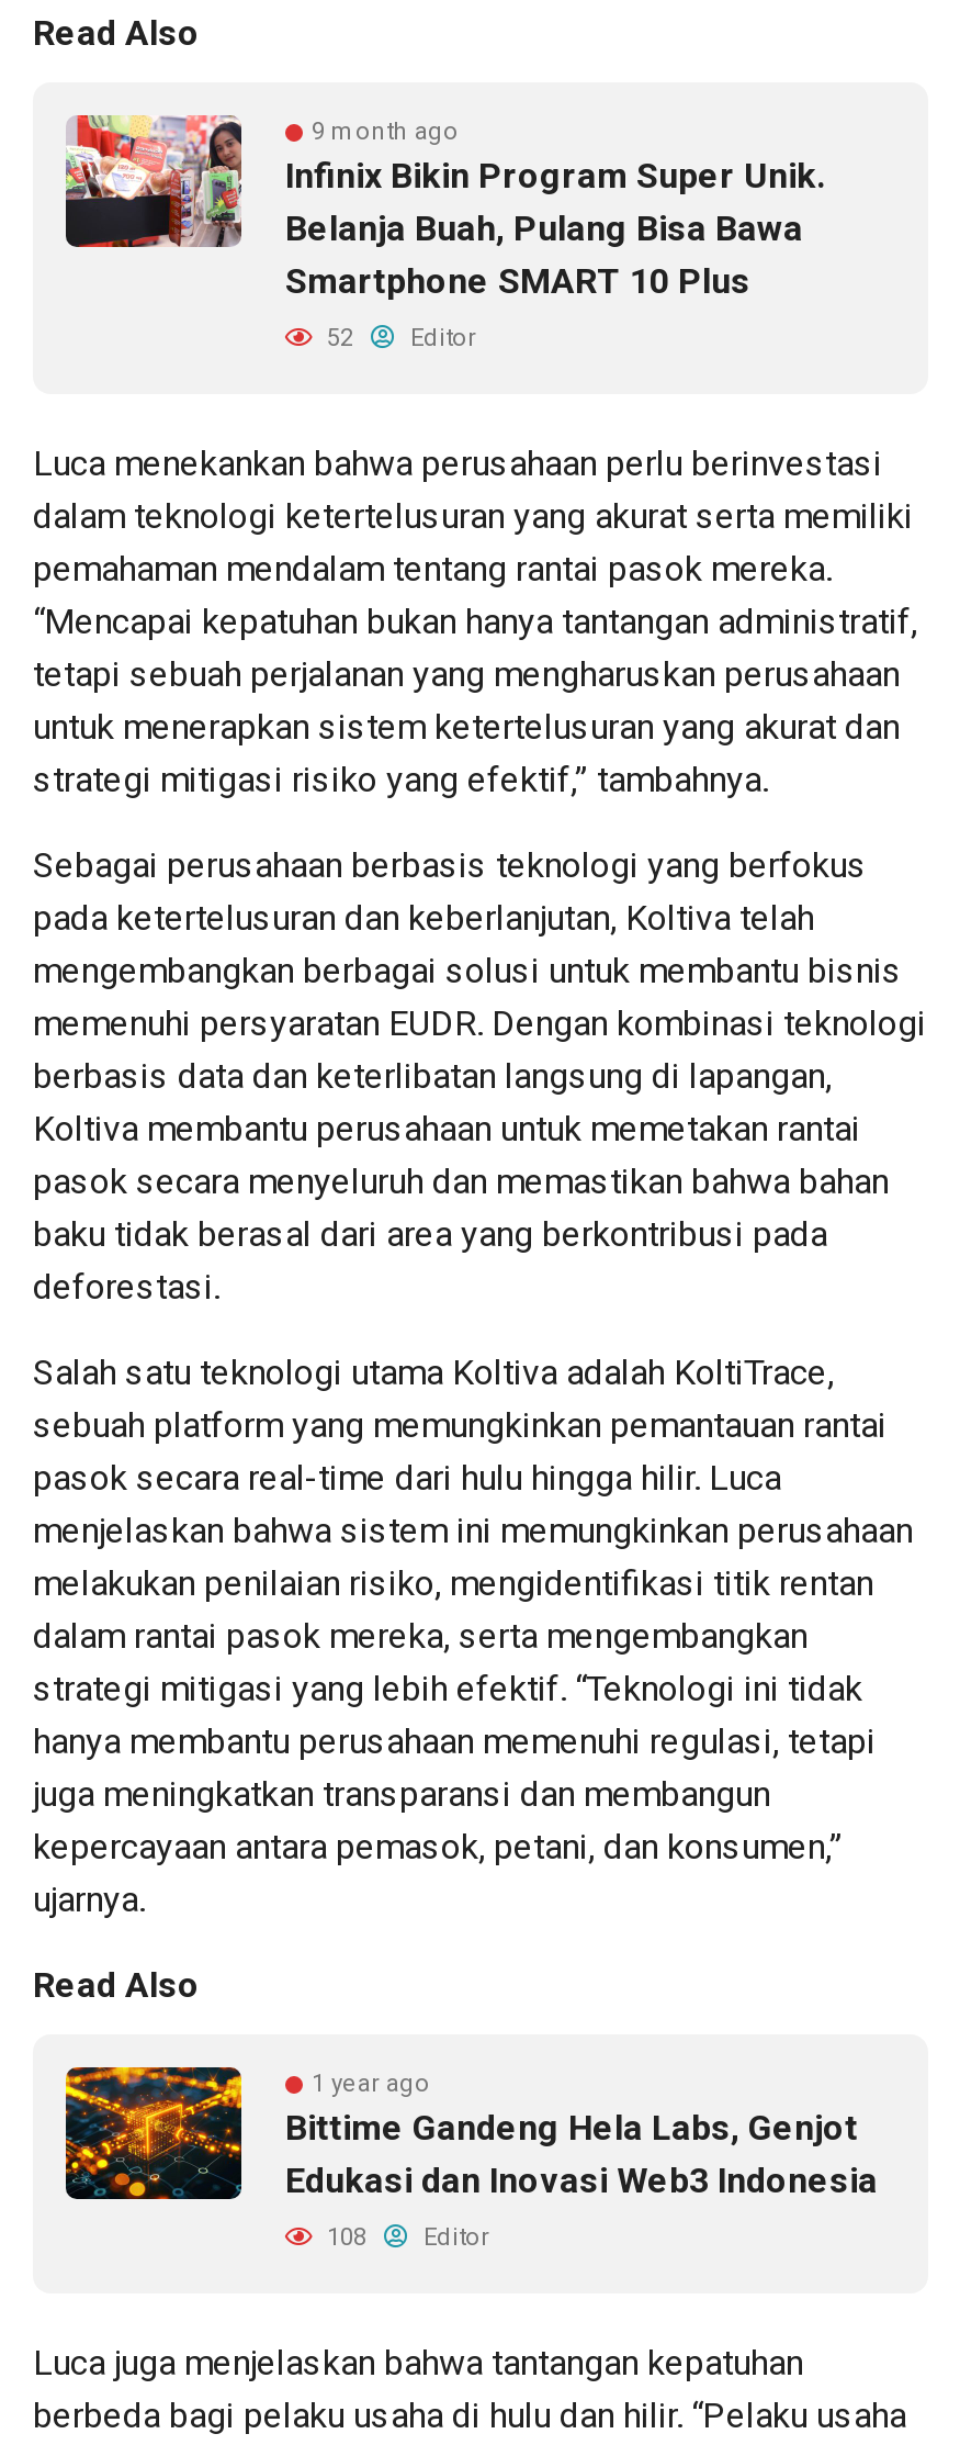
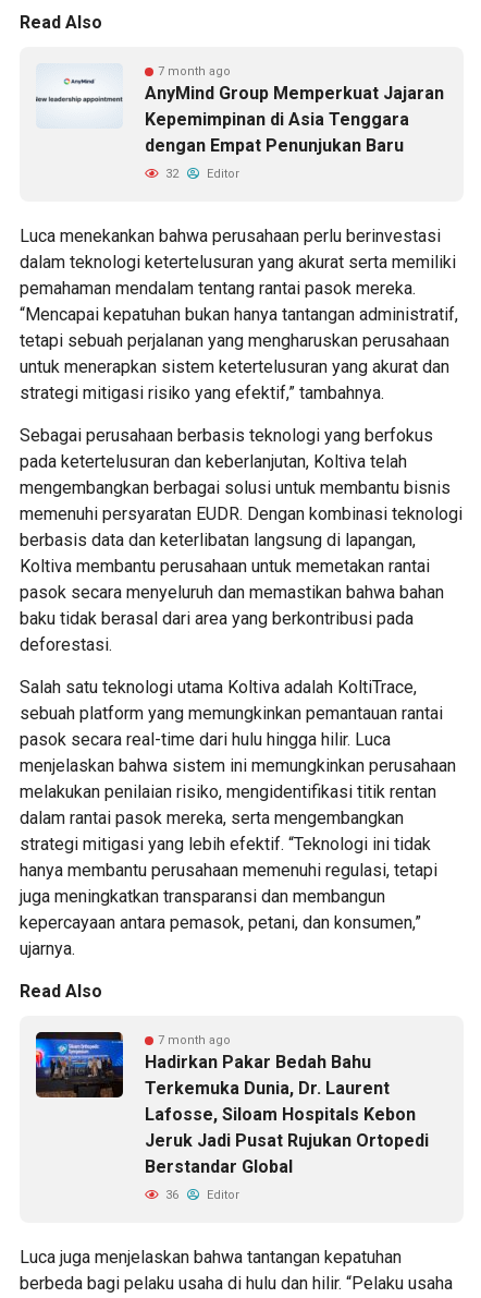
- [image]
- 9 month ago
- Infinix Bikin Program Super Unik.
- Belanja Buah, Pulang Bisa Bawa
- Smartphone SMART 10 Plus
+ [image]
+ 7 month ago
+ AnyMind Group Memperkuat Jajaran
+ Kepemimpinan di Asia Tenggara
+ dengan Empat Penunjukan Baru

- 52 Editor
+ 32 Editor

- [image]
- 1 year ago
- Bittime Gandeng Hela Labs, Genjot
- Edukasi dan Inovasi Web3 Indonesia
+ [image]
+ 7 month ago
+ Hadirkan Pakar Bedah Bahu
+ Terkemuka Dunia, Dr. Laurent
+ Lafosse, Siloam Hospitals Kebon
+ Jeruk Jadi Pusat Rujukan Ortopedi
+ Berstandar Global

- 108 Editor
+ 36 Editor
